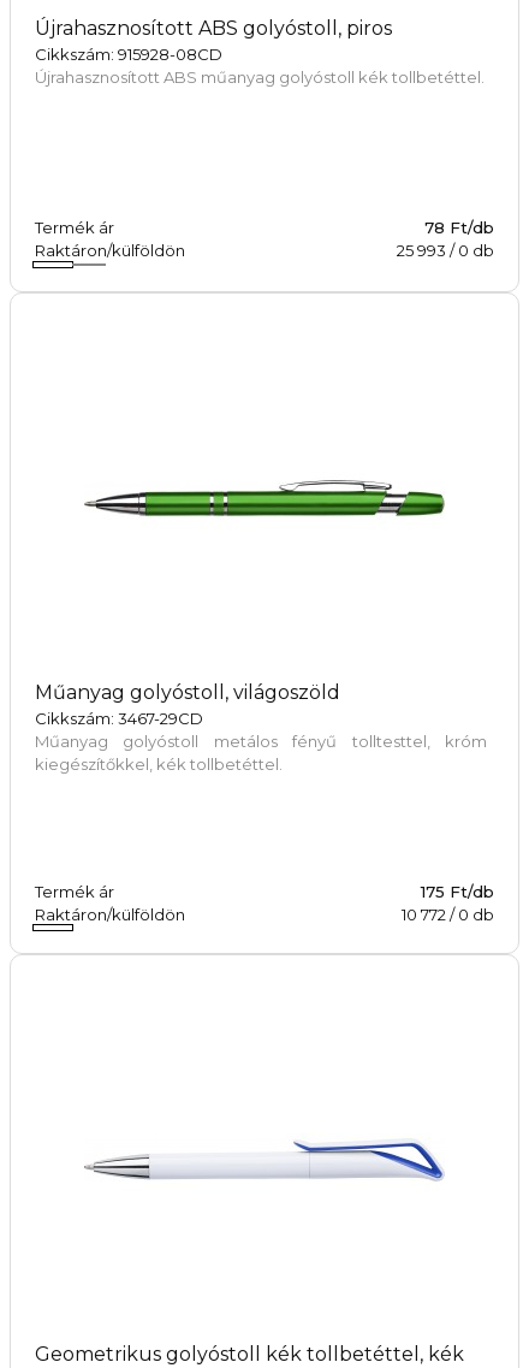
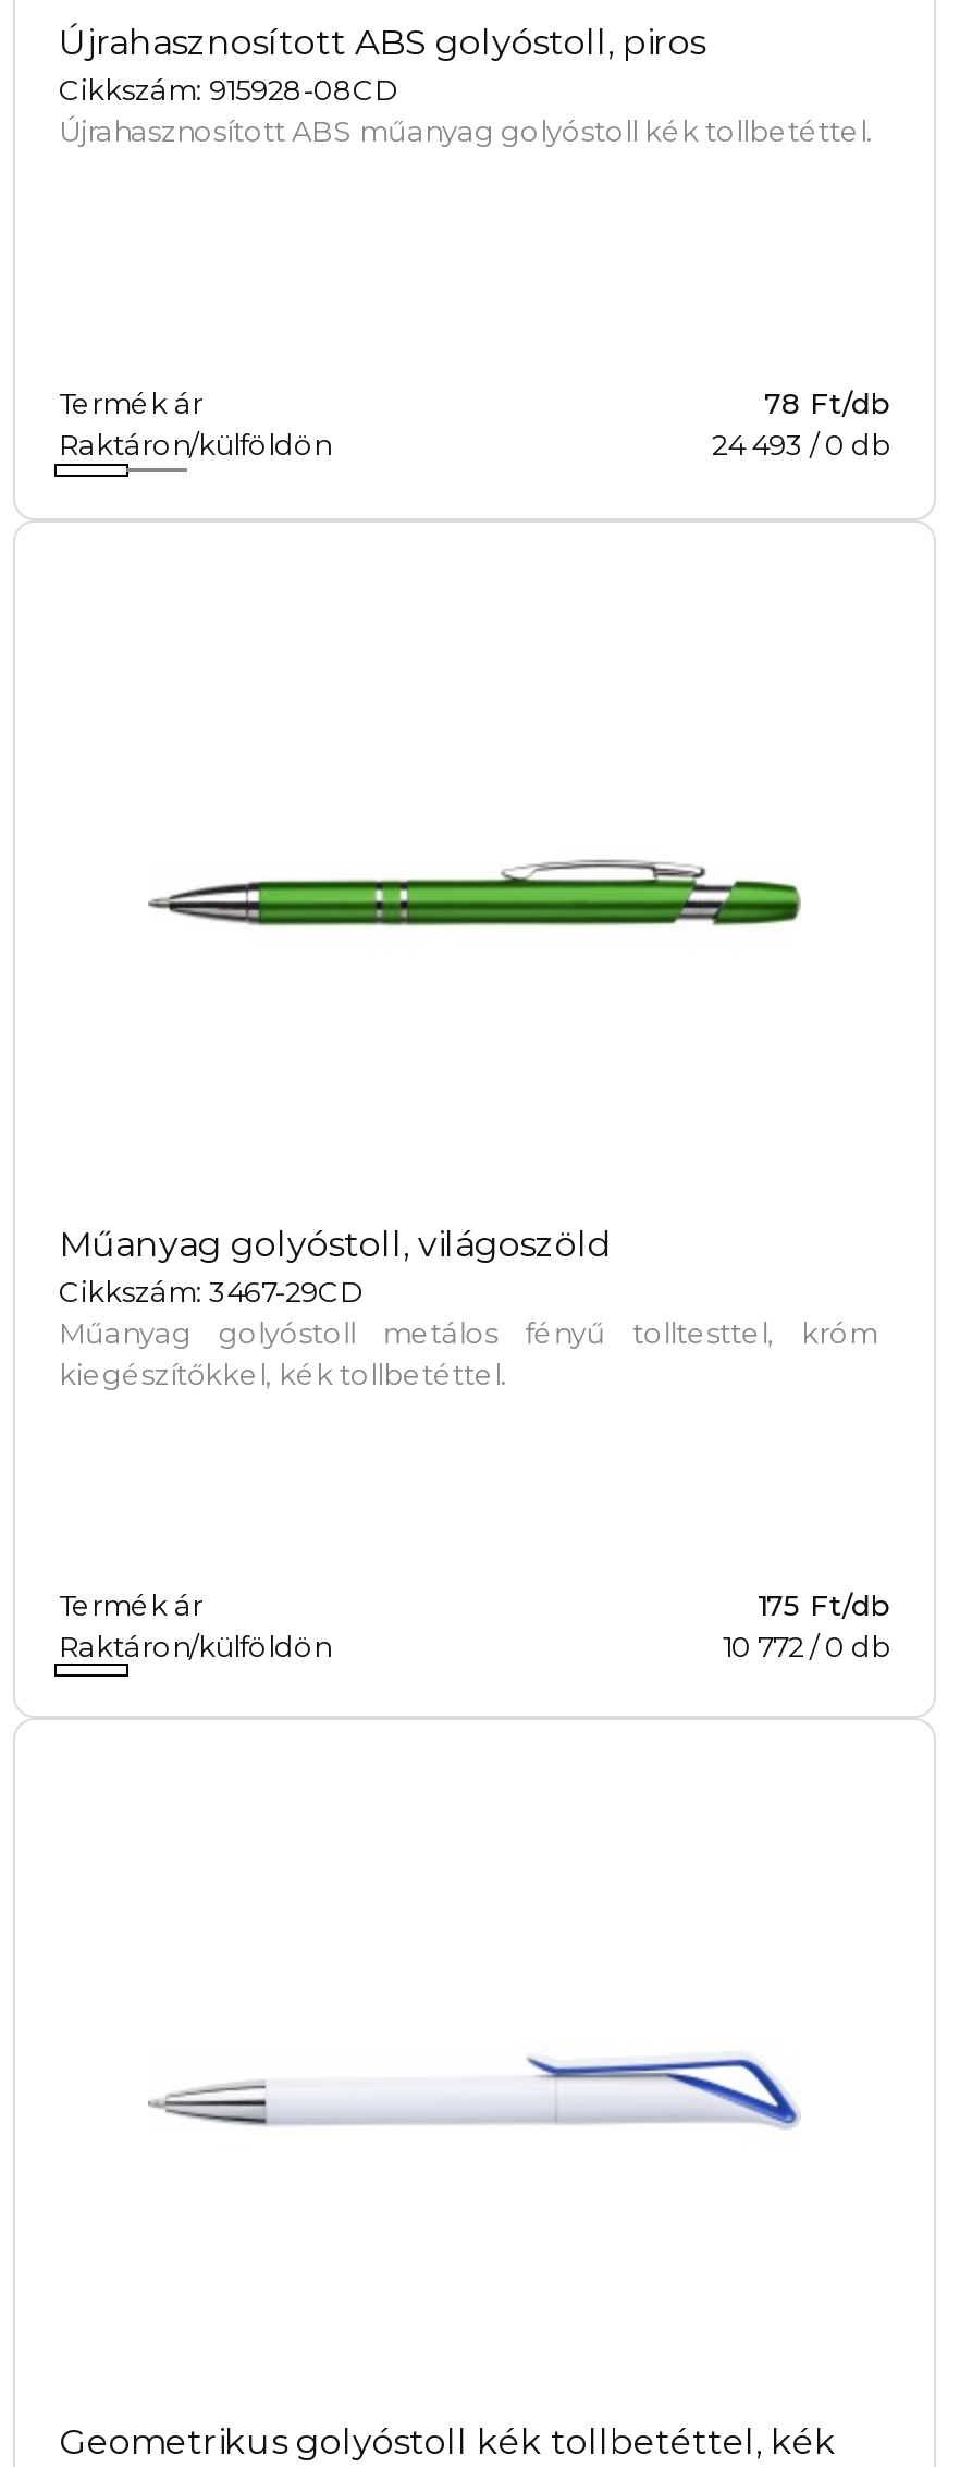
- 25 993 /0 db
+ 24 493 /0 db
